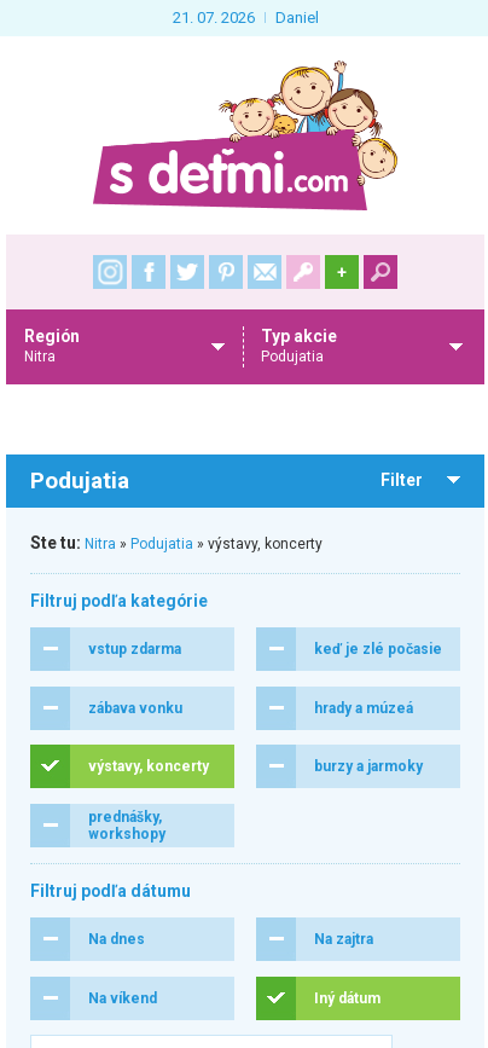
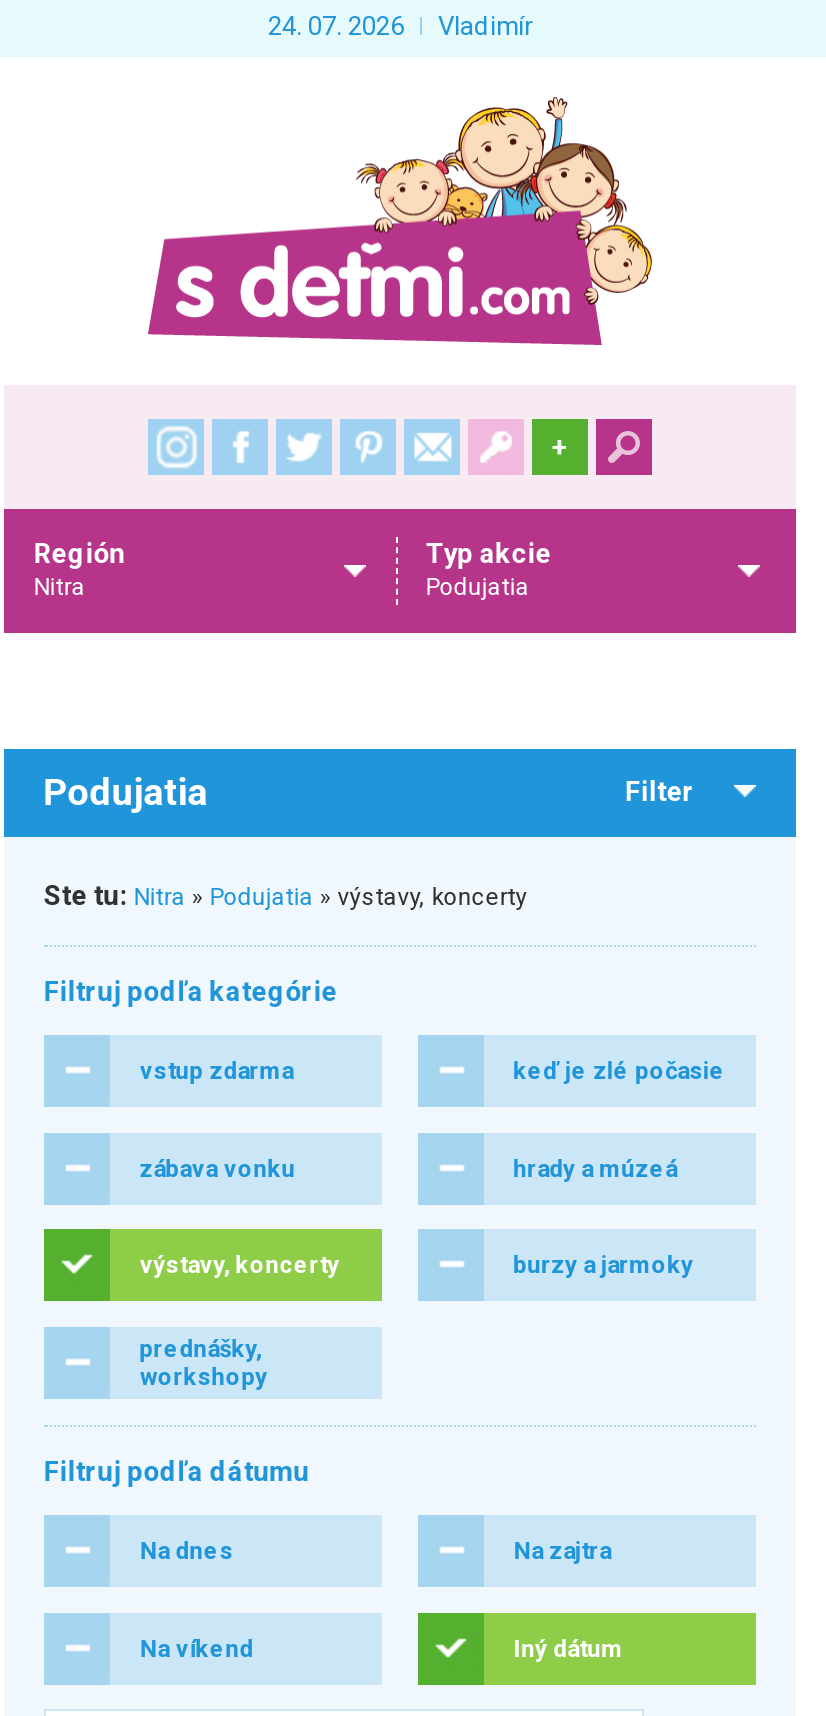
- 21. 07. 2026
- Daniel
+ 24. 07. 2026
+ Vladimír
